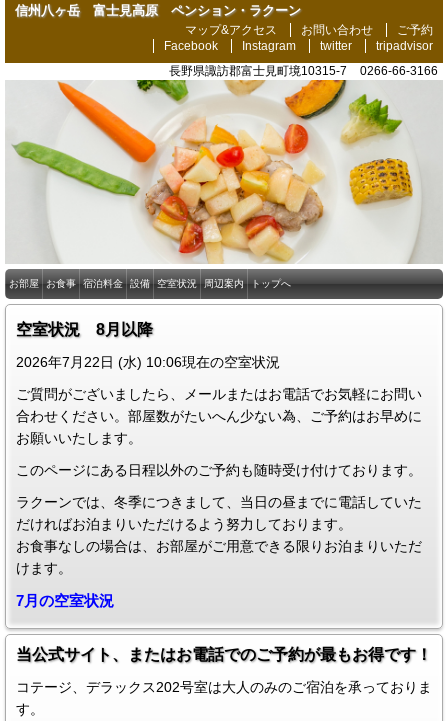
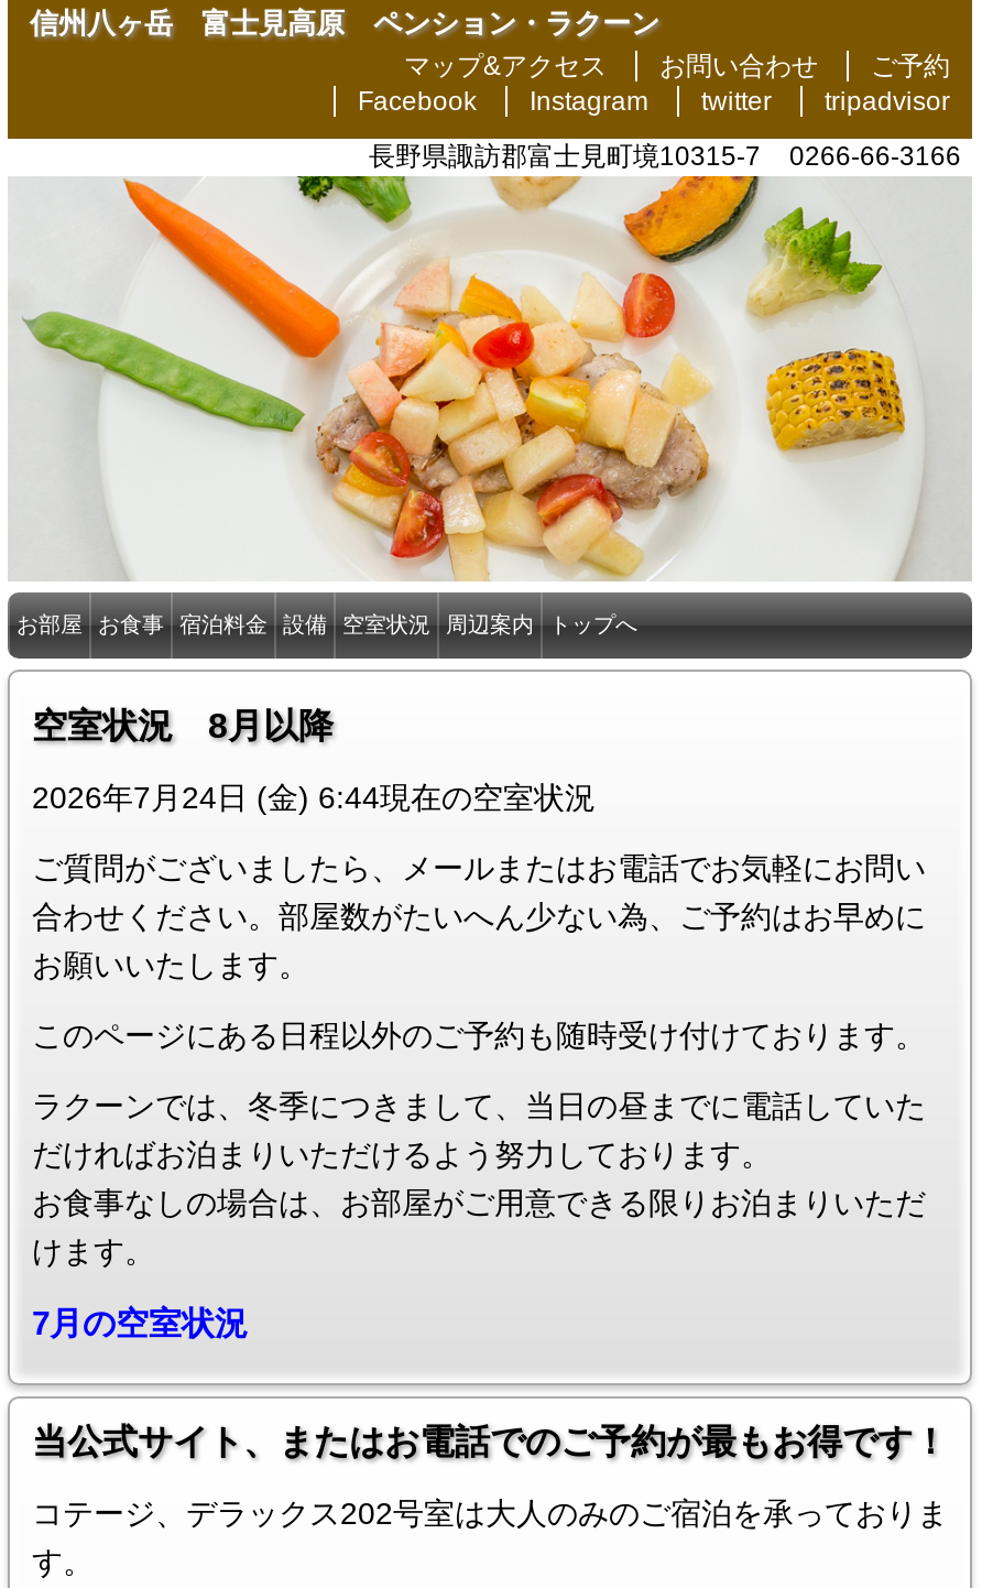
- 2026年7月22日 (水) 10:06現在の空室状況
+ 2026年7月24日 (金) 6:44現在の空室状況
